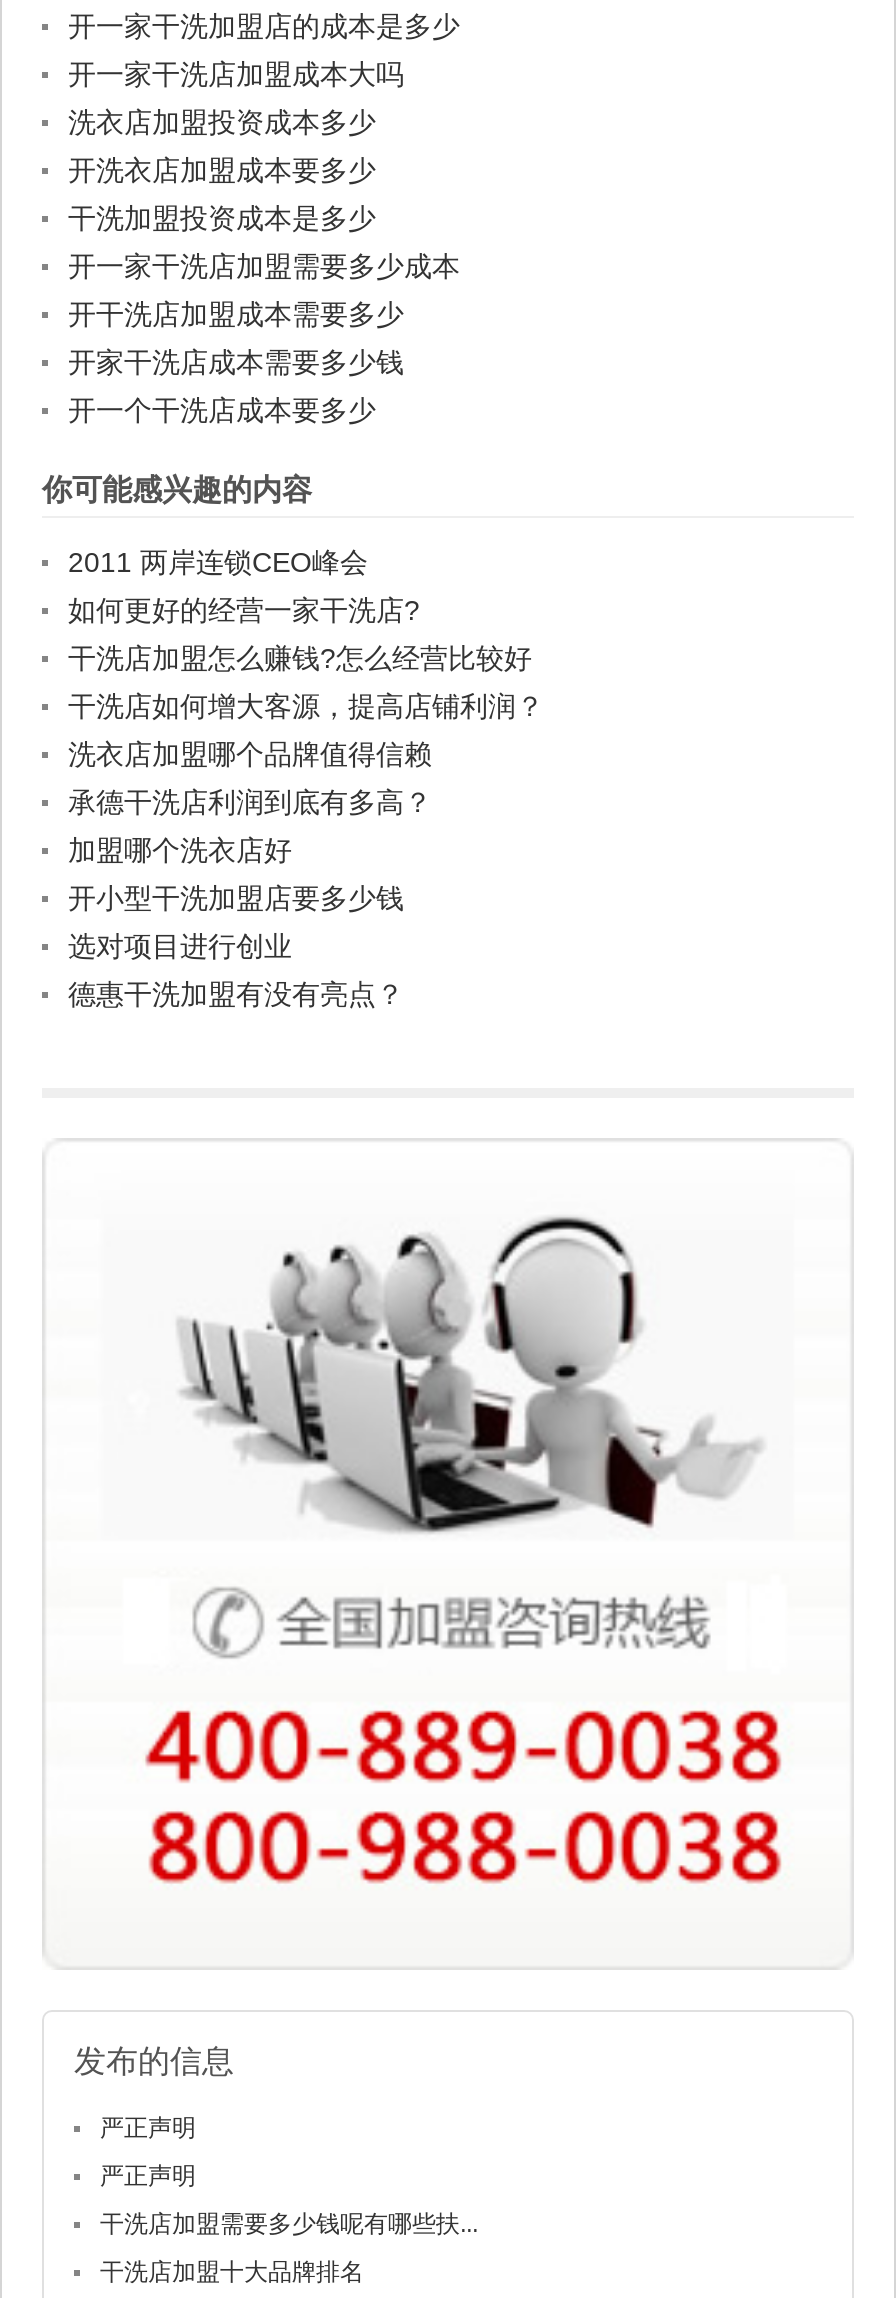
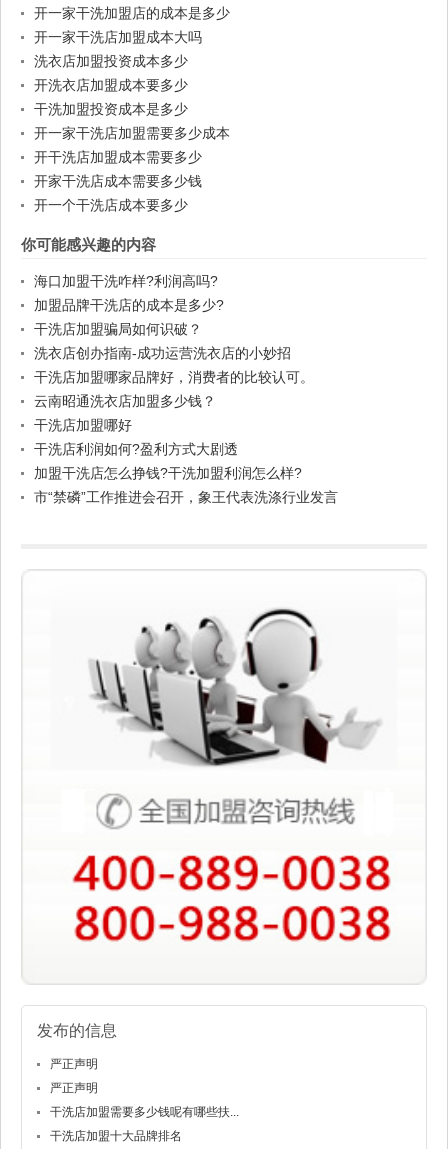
- 2011 两岸连锁CEO峰会
+ 海口加盟干洗咋样?利润高吗?

- 如何更好的经营一家干洗店?
+ 加盟品牌干洗店的成本是多少?

- 干洗店加盟怎么赚钱?怎么经营比较好
+ 干洗店加盟骗局如何识破？

- 干洗店如何增大客源，提高店铺利润？
+ 洗衣店创办指南-成功运营洗衣店的小妙招

- 洗衣店加盟哪个品牌值得信赖
+ 干洗店加盟哪家品牌好，消费者的比较认可。

- 承德干洗店利润到底有多高？
+ 云南昭通洗衣店加盟多少钱？

- 加盟哪个洗衣店好
+ 干洗店加盟哪好

- 开小型干洗加盟店要多少钱
+ 干洗店利润如何?盈利方式大剧透

- 选对项目进行创业
+ 加盟干洗店怎么挣钱?干洗加盟利润怎么样?

- 德惠干洗加盟有没有亮点？
+ 市“禁磷”工作推进会召开，象王代表洗涤行业发言
